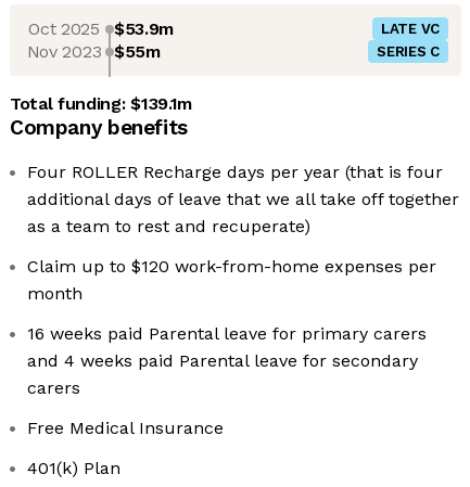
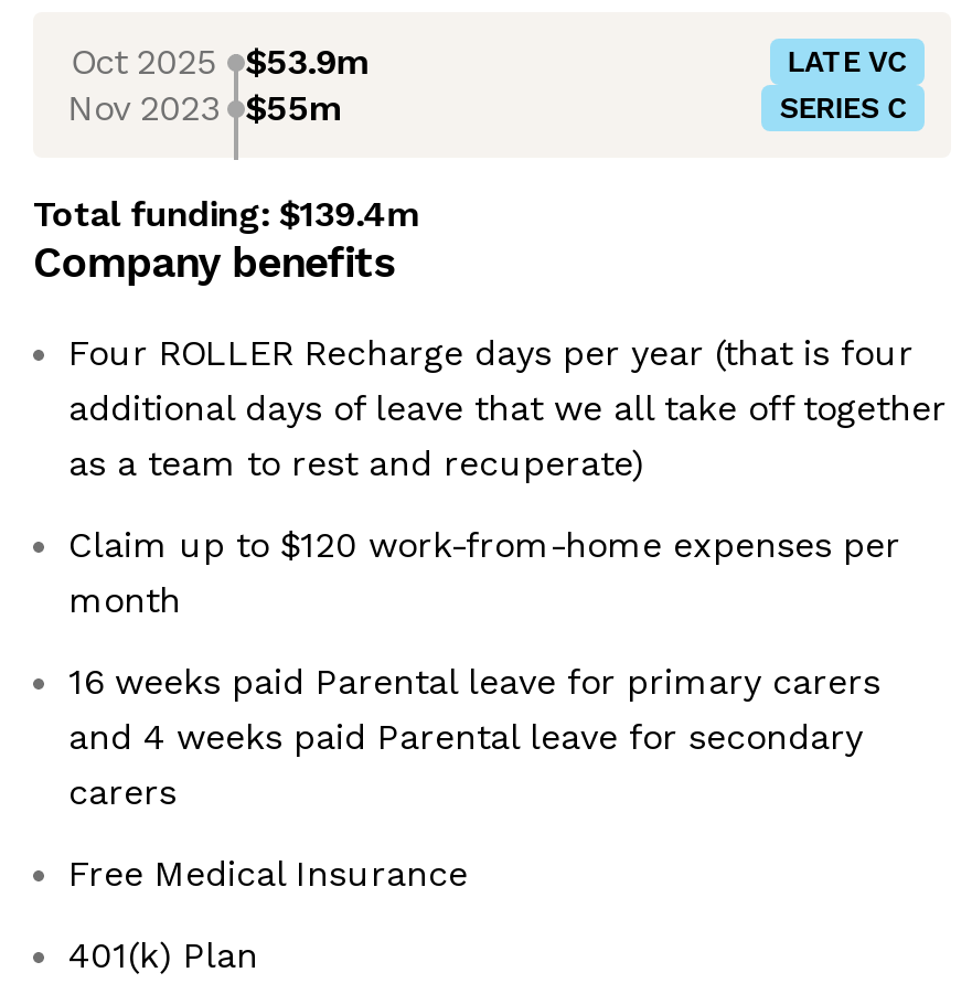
- Total funding: $139.1m
+ Total funding: $139.4m
